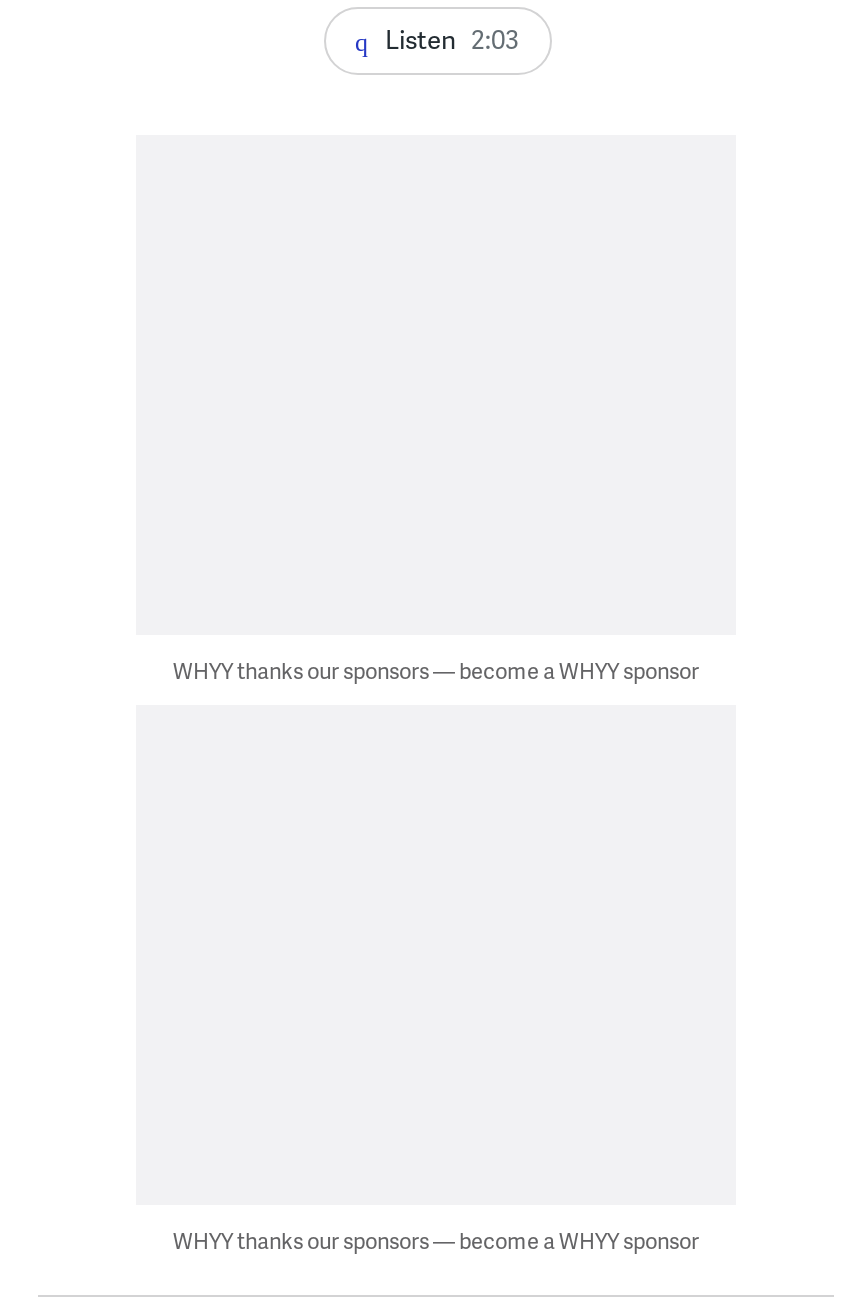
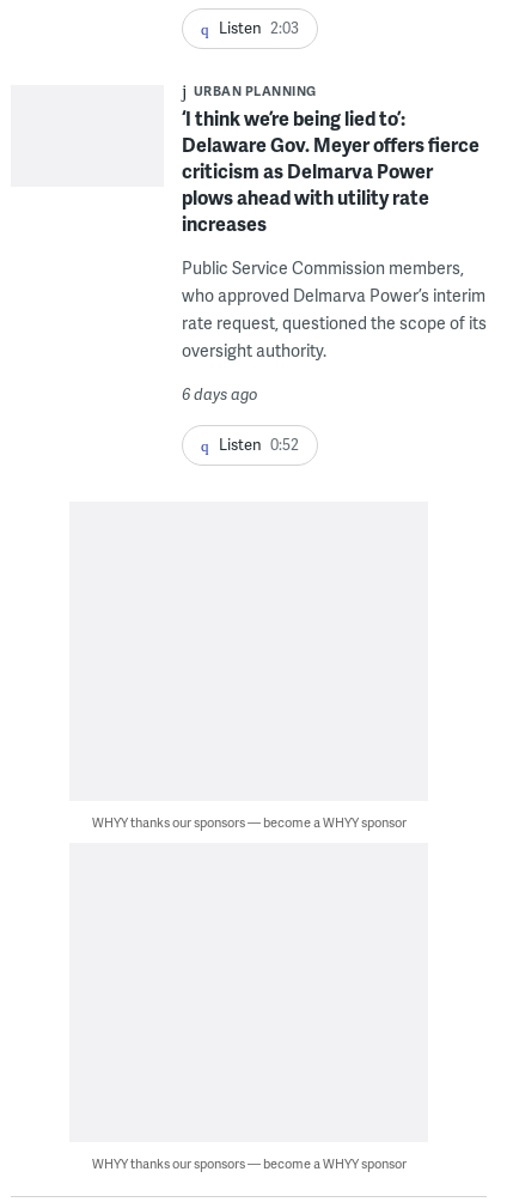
+ URBAN PLANNING
+ ‘I think we’re being lied to’:
+ Delaware Gov. Meyer offers fierce
+ criticism as Delmarva Power
+ plows ahead with utility rate
+ increases
+ Public Service Commission members,
+ who approved Delmarva Power’s interim
+ rate request, questioned the scope of its
+ oversight authority.
+ 6 days ago
+ Listen 0:52
